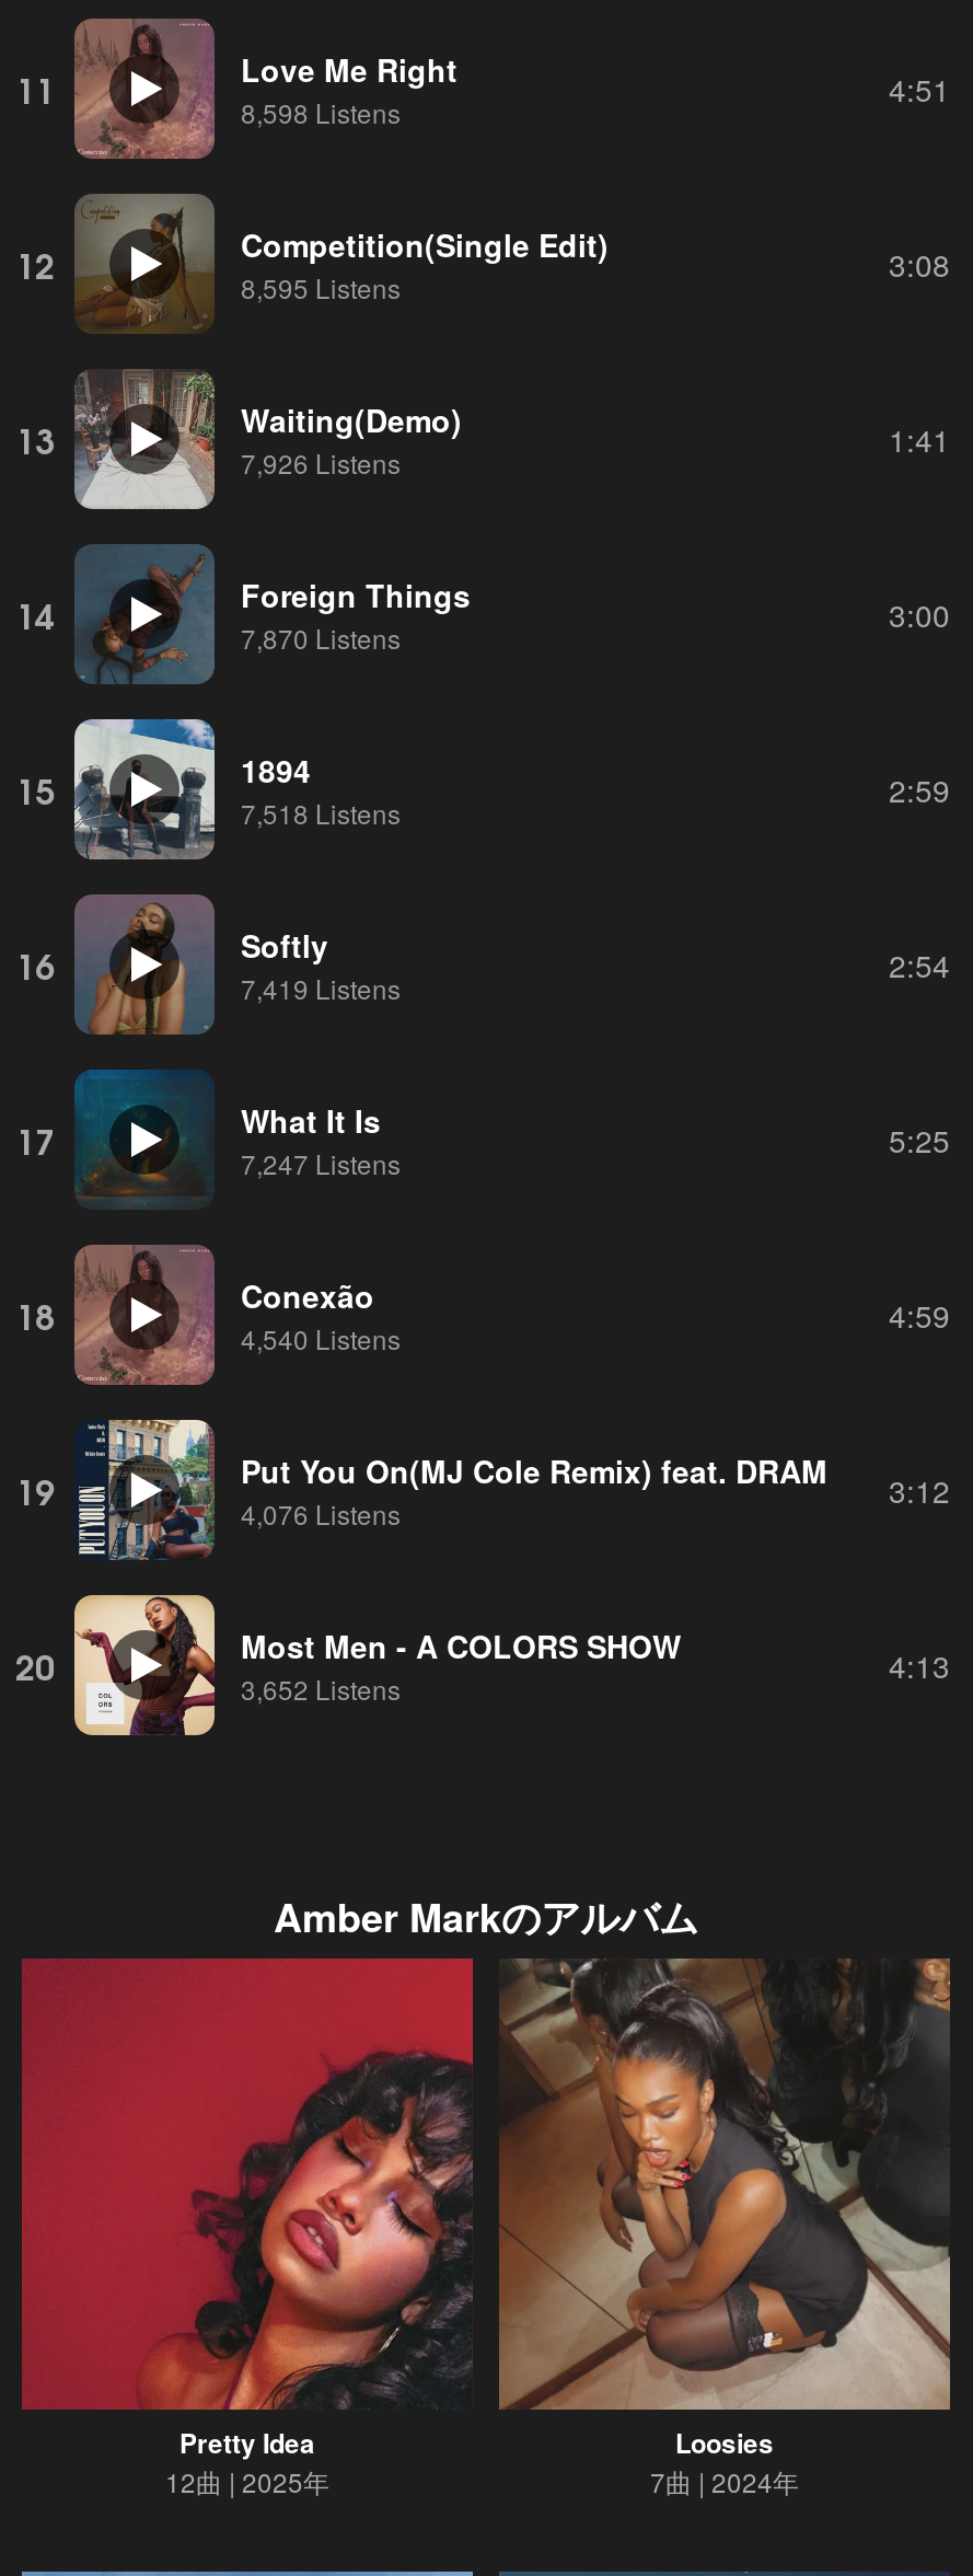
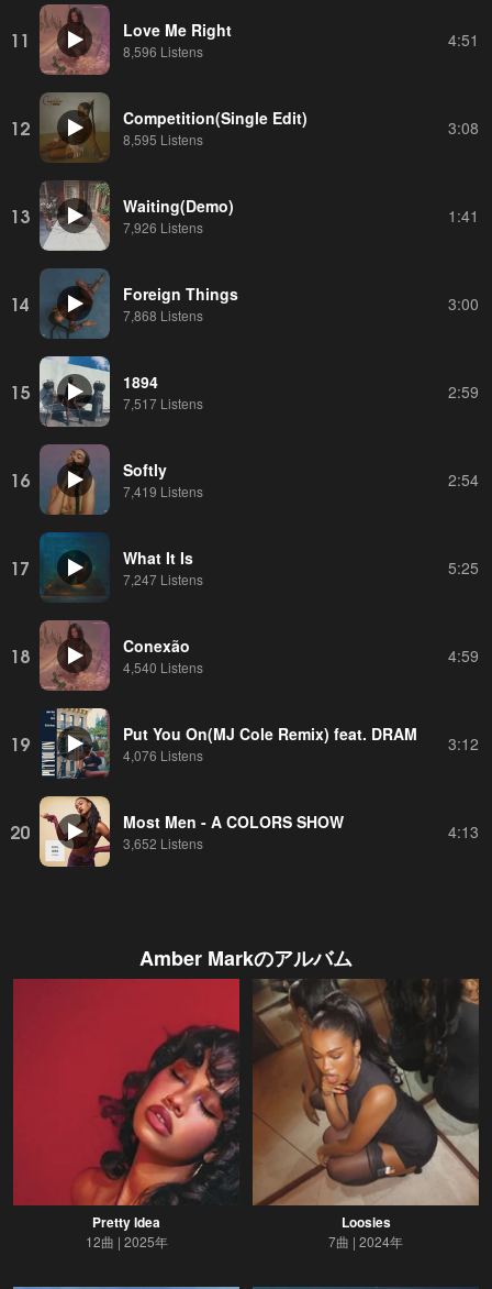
- 8,598 Listens
+ 8,596 Listens

- 7,870 Listens
+ 7,868 Listens

- 7,518 Listens
+ 7,517 Listens
